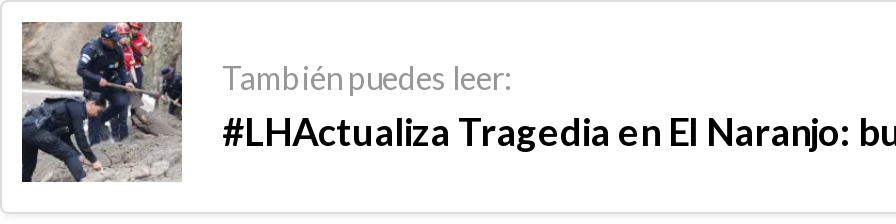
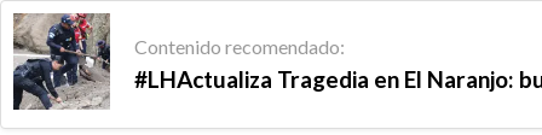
- También puedes leer:
+ Contenido recomendado:
